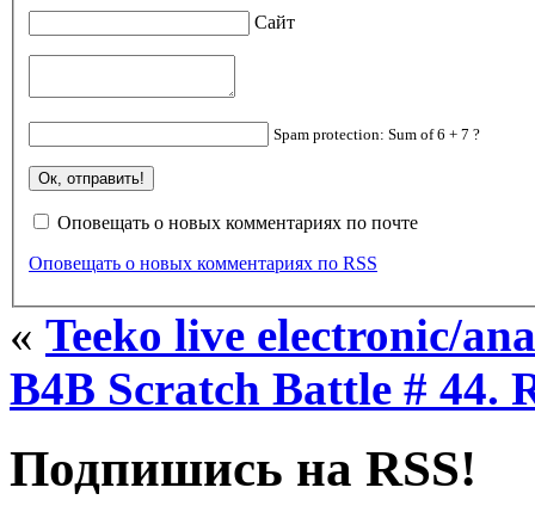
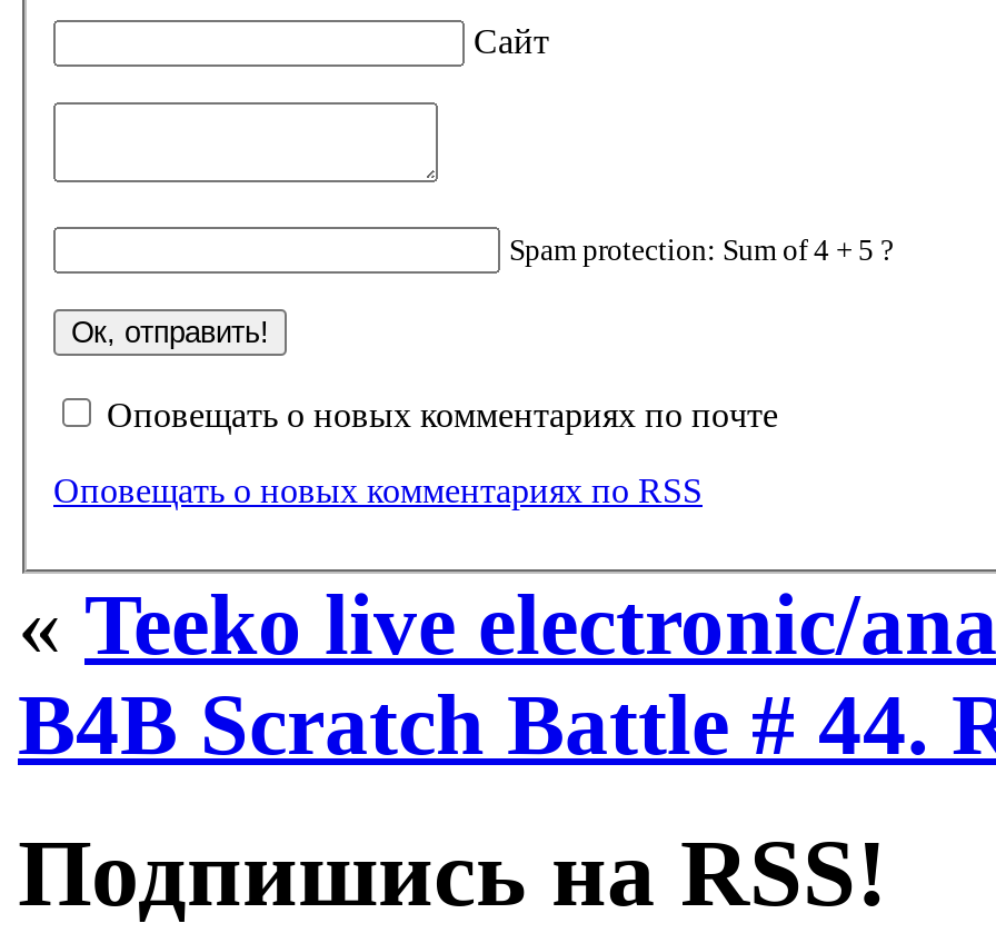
- Spam protection: Sum of 6 + 7 ?
+ Spam protection: Sum of 4 + 5 ?
